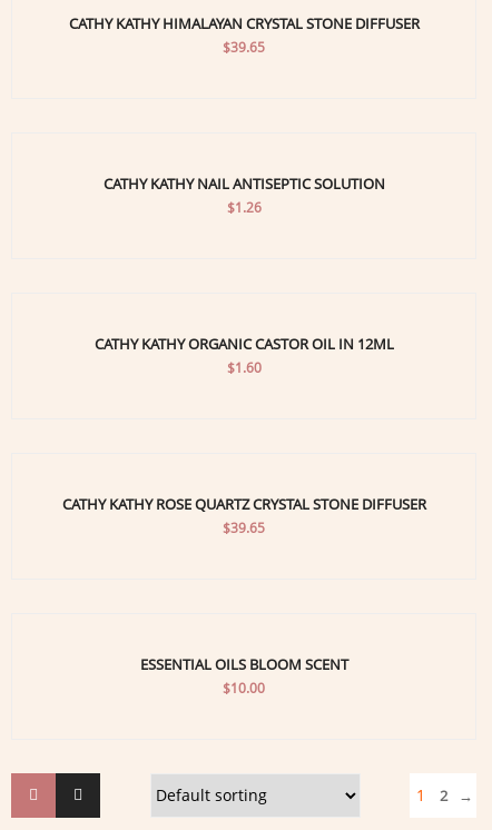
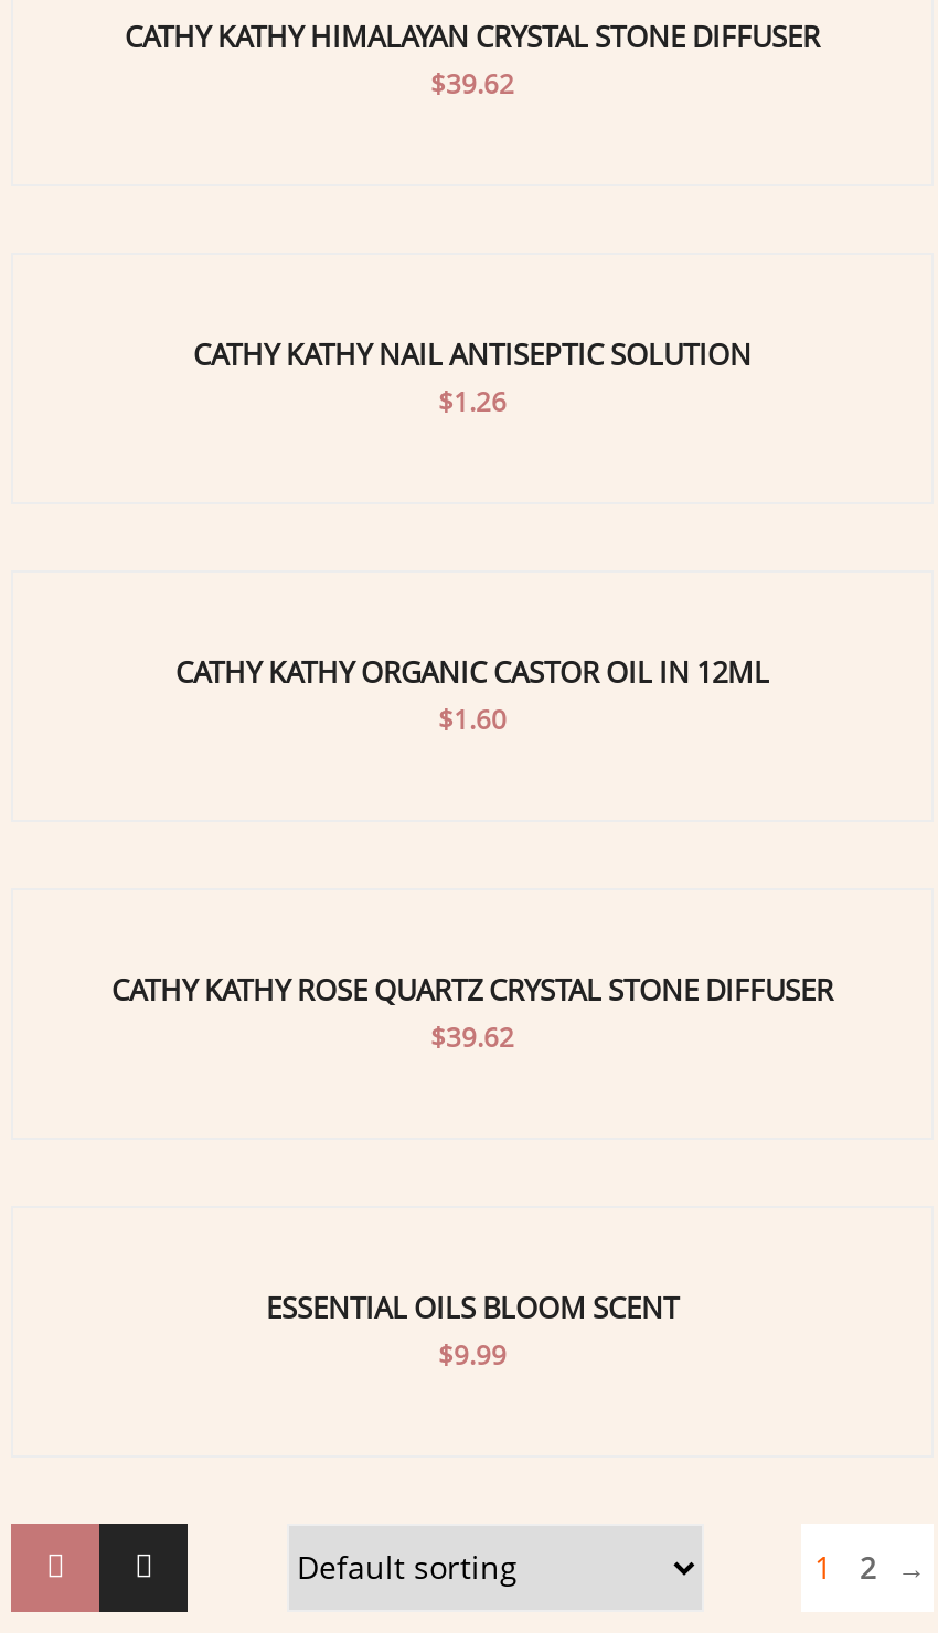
- $39.65
+ $39.62

- $39.65
+ $39.62

- $10.00
+ $9.99
